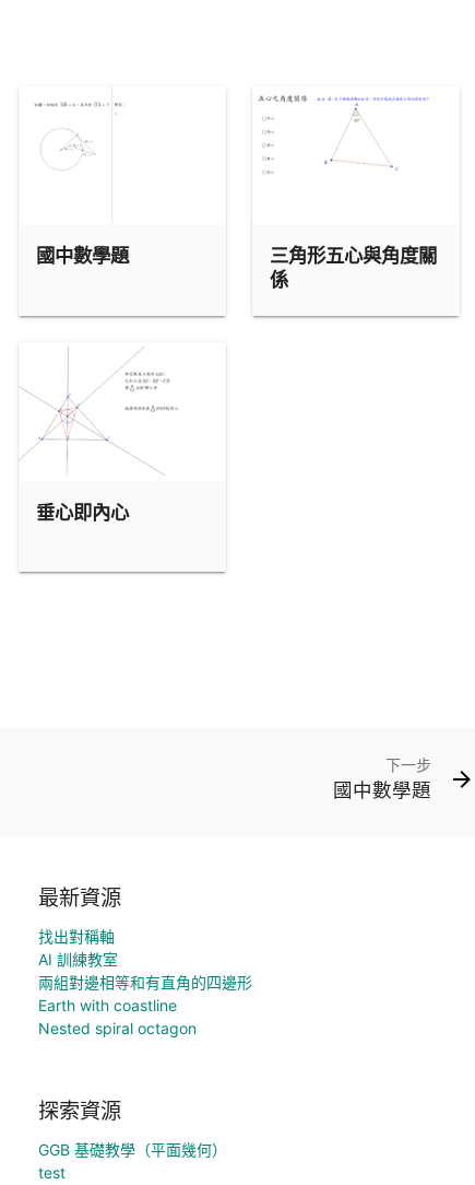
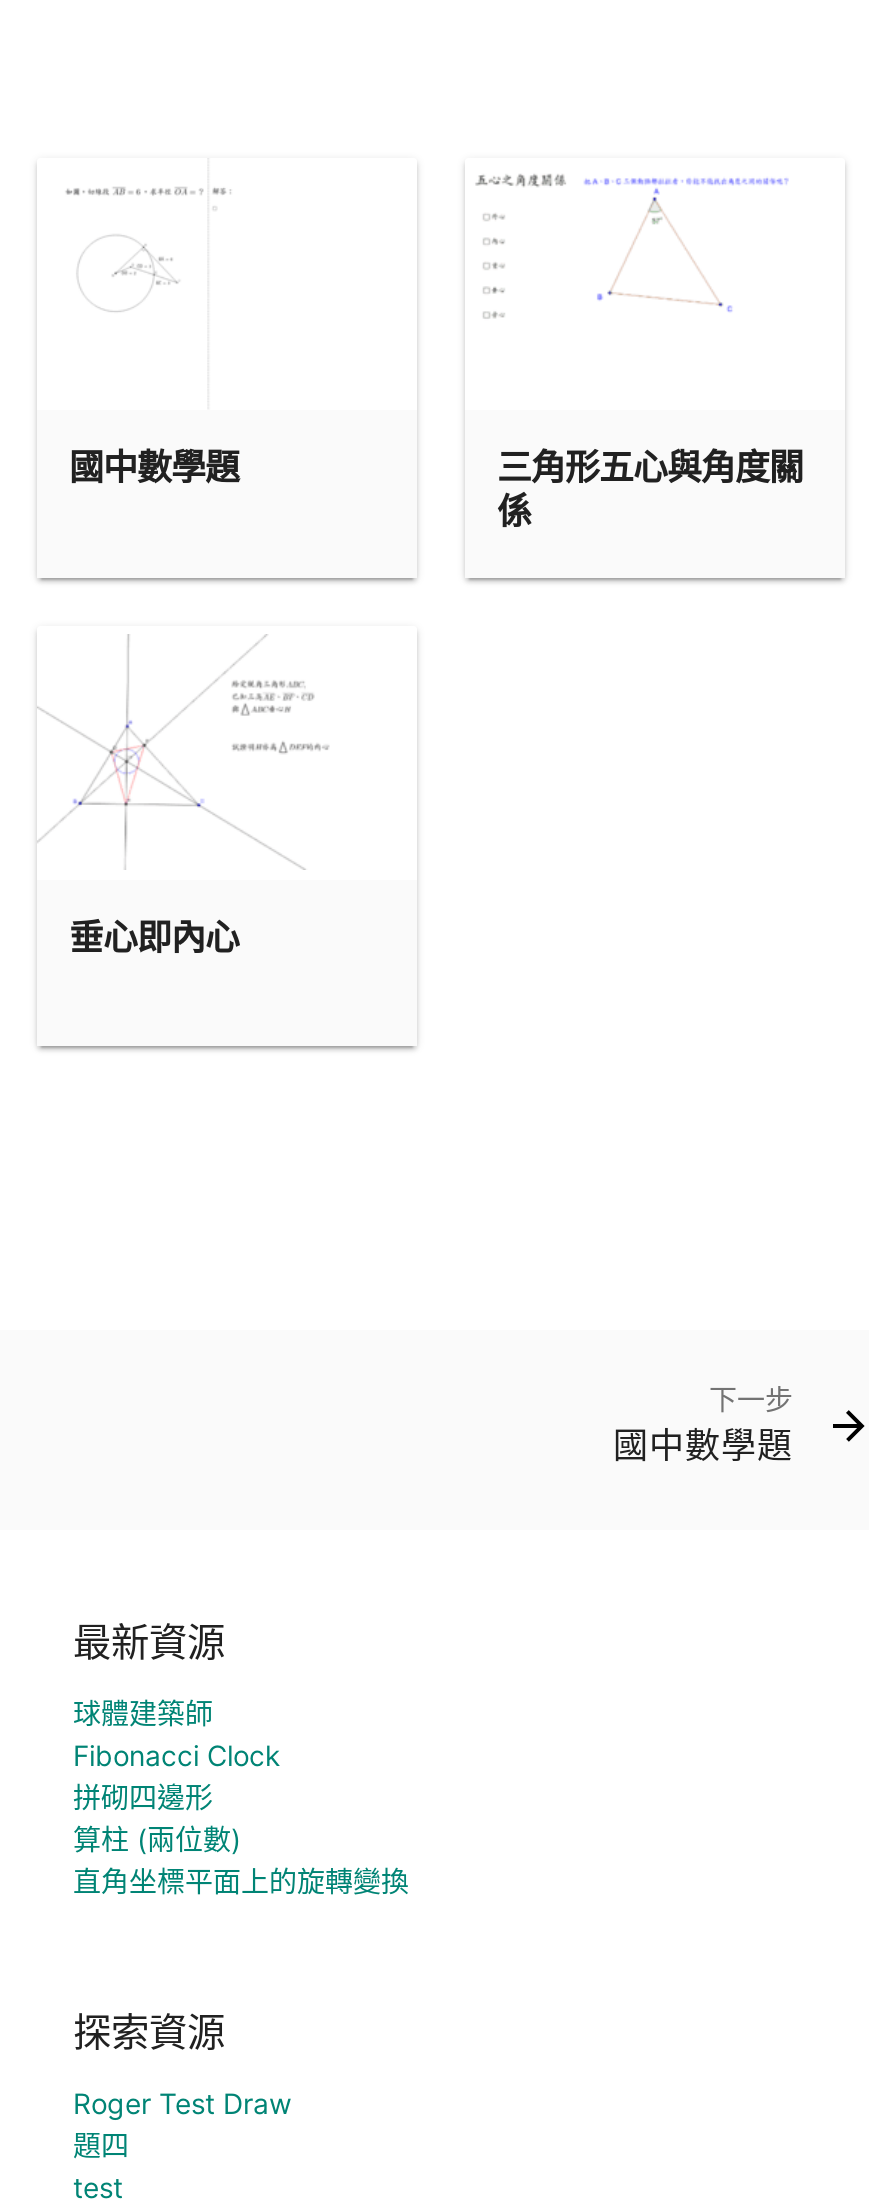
- 找出對稱軸
- AI 訓練教室
- 兩組對邊相等和有直角的四邊形
- Earth with coastline
- Nested spiral octagon
+ 球體建築師
+ Fibonacci Clock
+ 拼砌四邊形
+ 算柱 (兩位數)
+ 直角坐標平面上的旋轉變換

- GGB 基礎教學（平面幾何）
+ Roger Test Draw
+ 題四
